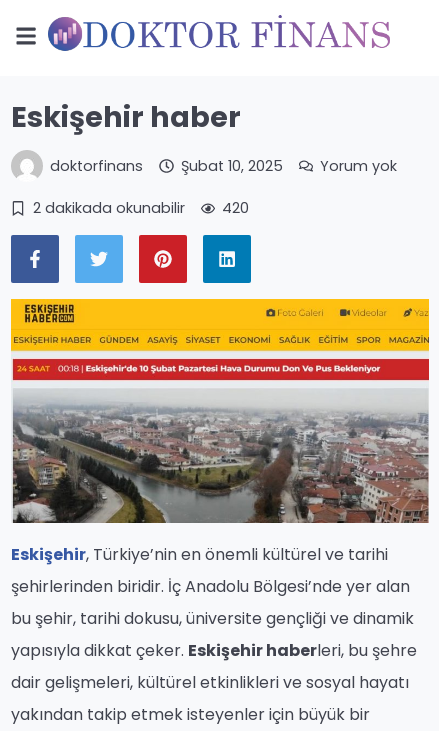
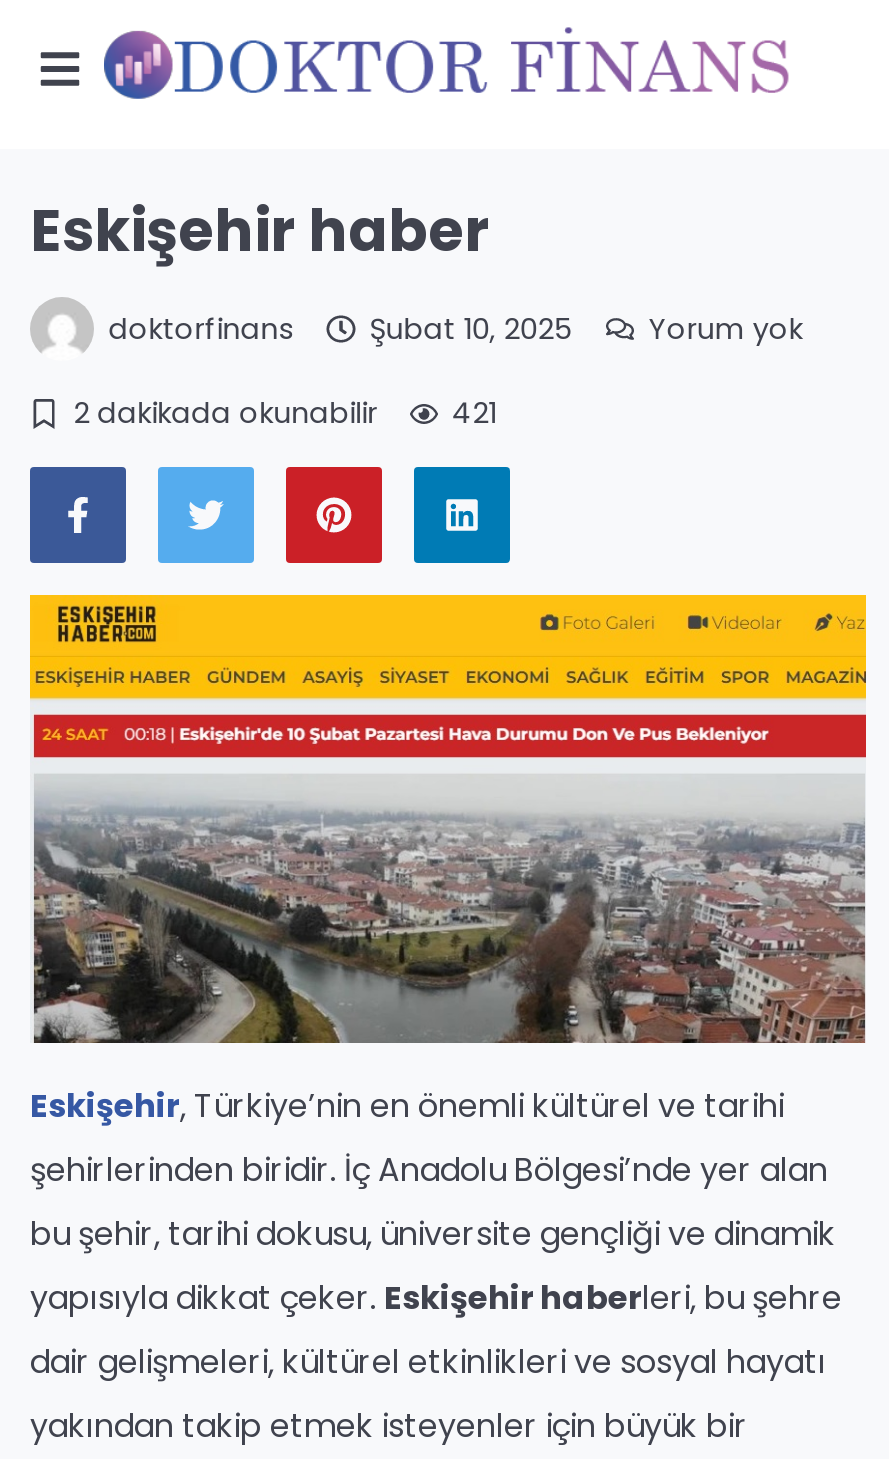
- 2 dakikada okunabilir 420
+ 2 dakikada okunabilir 421
